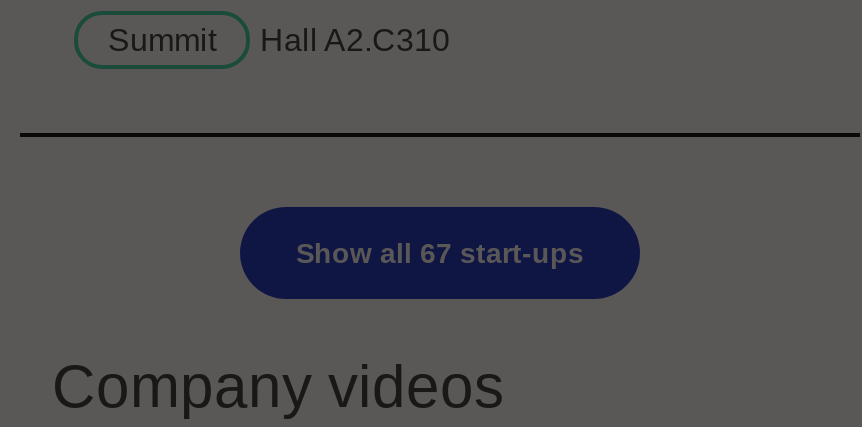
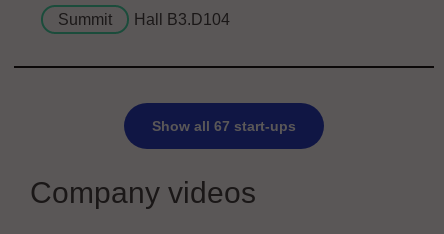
- Summit Hall A2.C310
+ Summit Hall B3.D104
